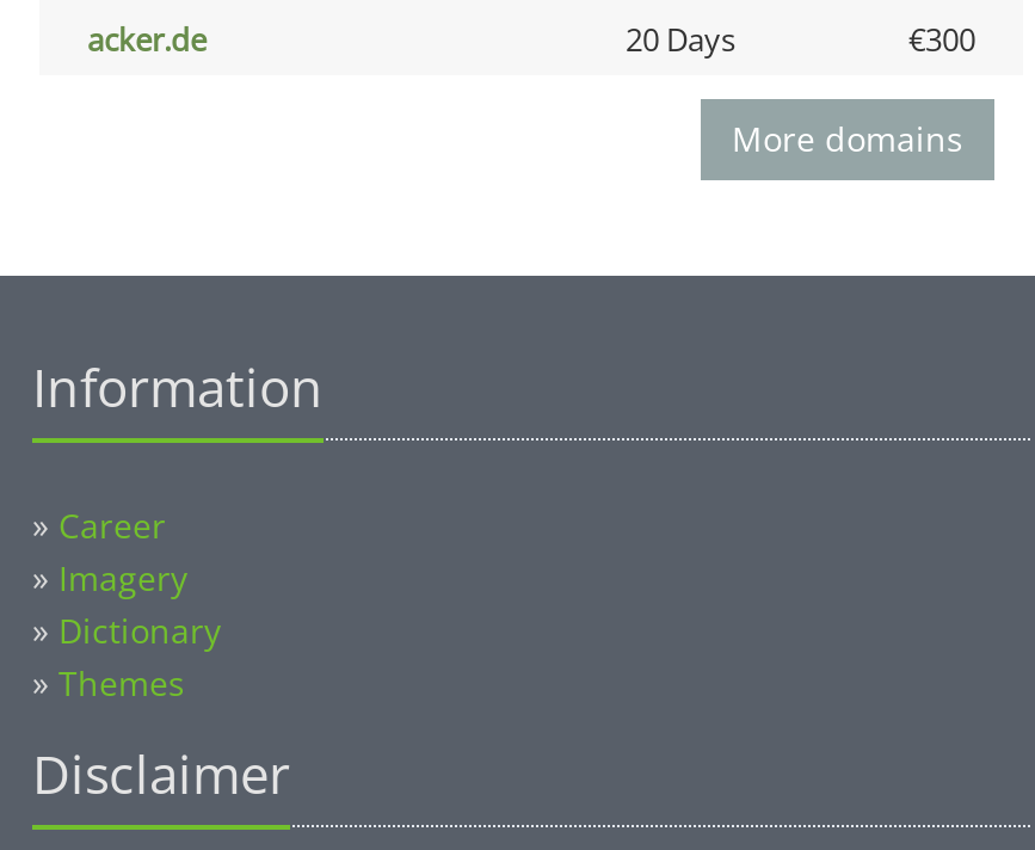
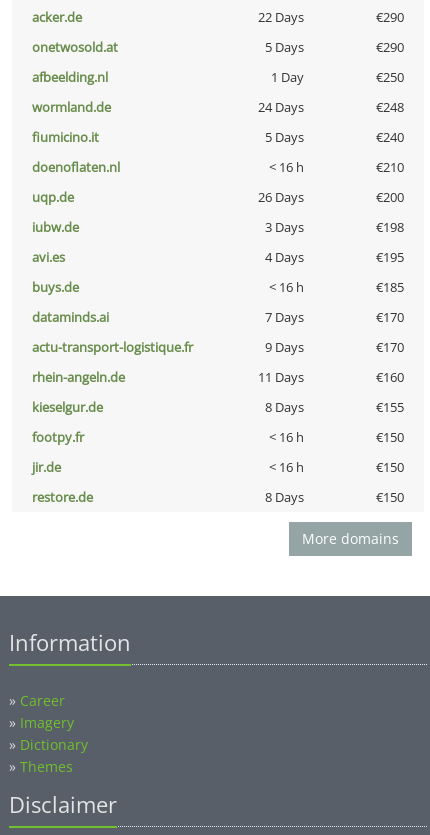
- 20 Days
- €300
+ 22 Days
+ €290
+ onetwosold.at
+ 5 Days
+ €290
+ afbeelding.nl
+ 1 Day
+ €250
+ wormland.de
+ 24 Days
+ €248
+ fiumicino.it
+ 5 Days
+ €240
+ doenoflaten.nl
+ < 16 h
+ €210
+ uqp.de
+ 26 Days
+ €200
+ iubw.de
+ 3 Days
+ €198
+ avi.es
+ 4 Days
+ €195
+ buys.de
+ < 16 h
+ €185
+ dataminds.ai
+ 7 Days
+ €170
+ actu-transport-logistique.fr
+ 9 Days
+ €170
+ rhein-angeln.de
+ 11 Days
+ €160
+ kieselgur.de
+ 8 Days
+ €155
+ footpy.fr
+ < 16 h
+ €150
+ jir.de
+ < 16 h
+ €150
+ restore.de
+ 8 Days
+ €150
